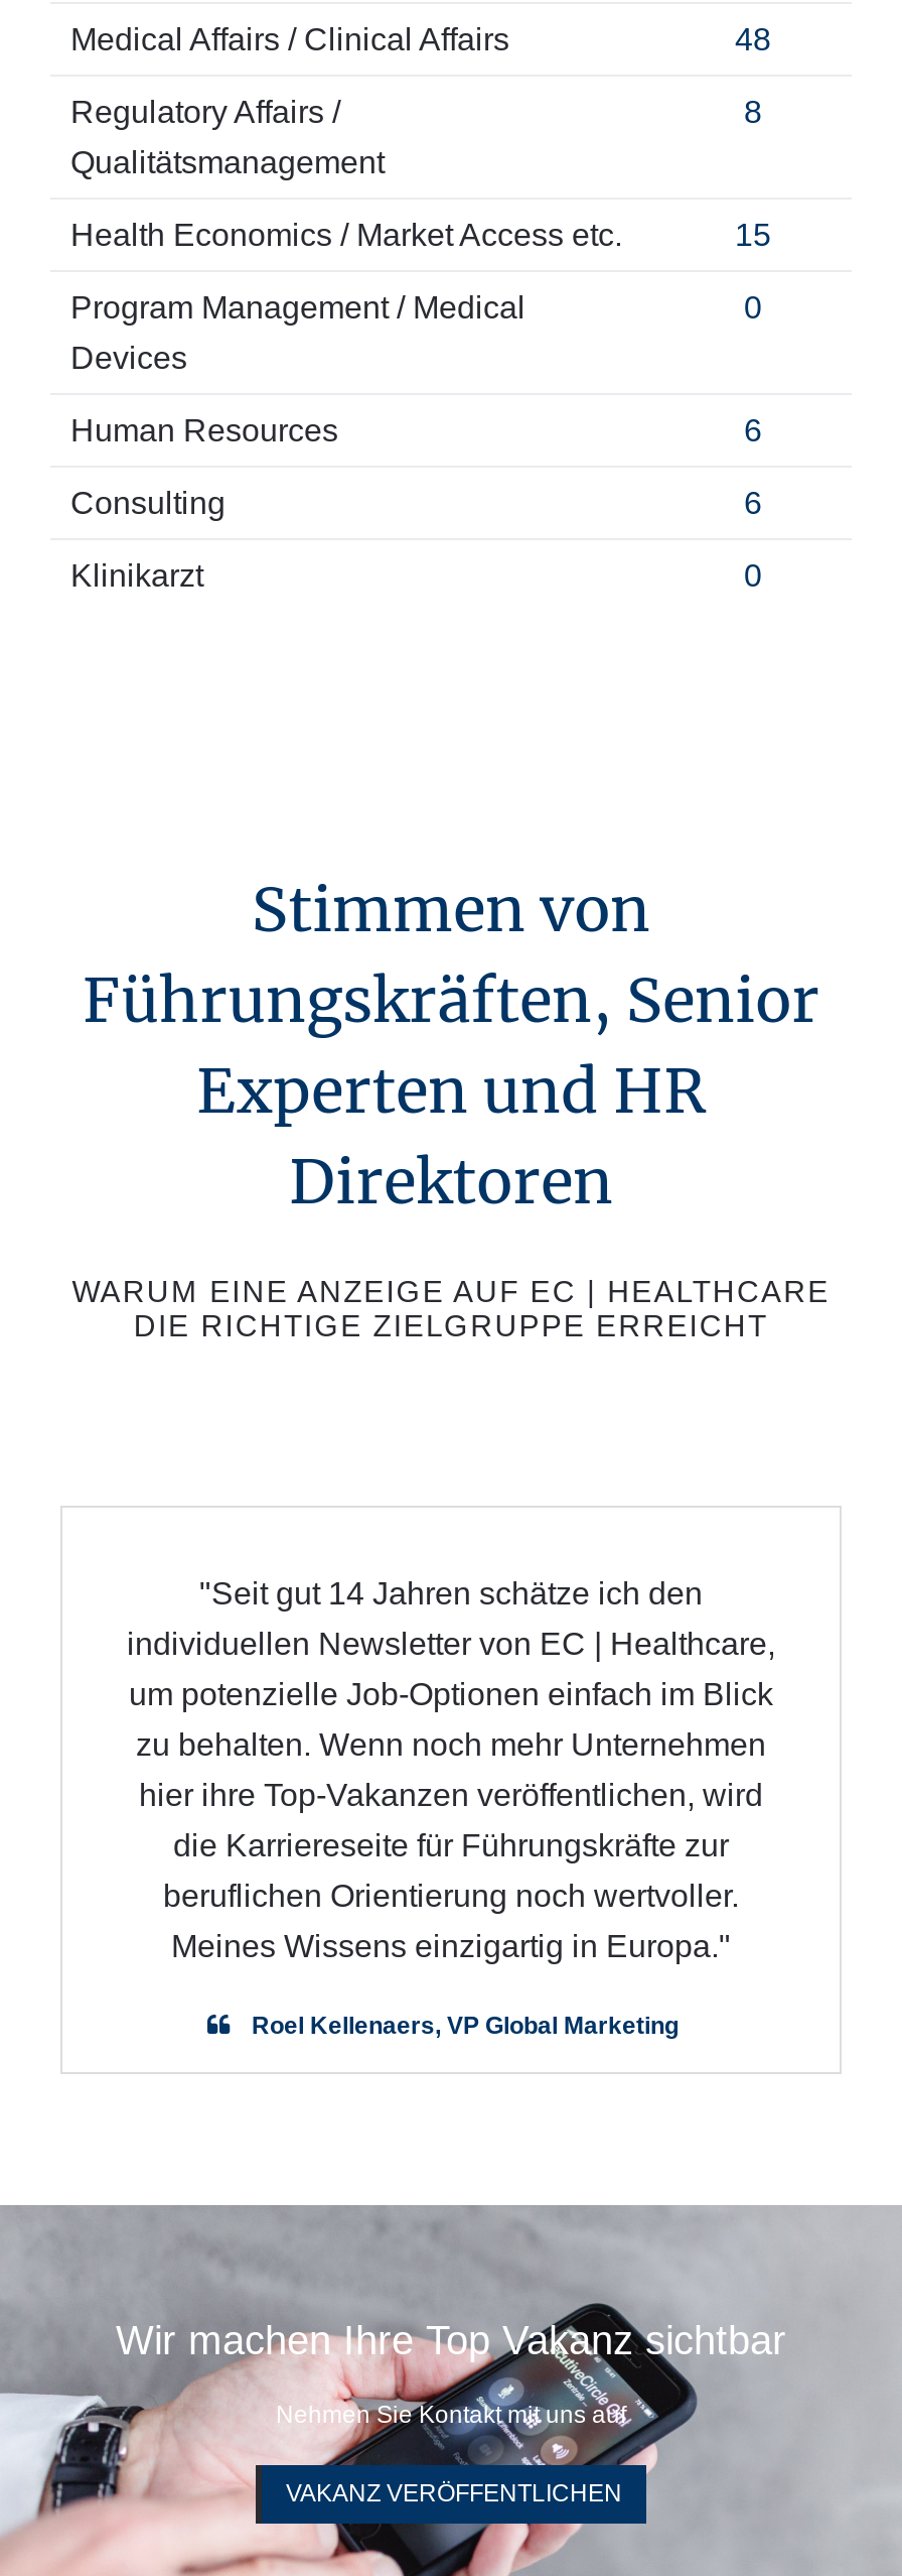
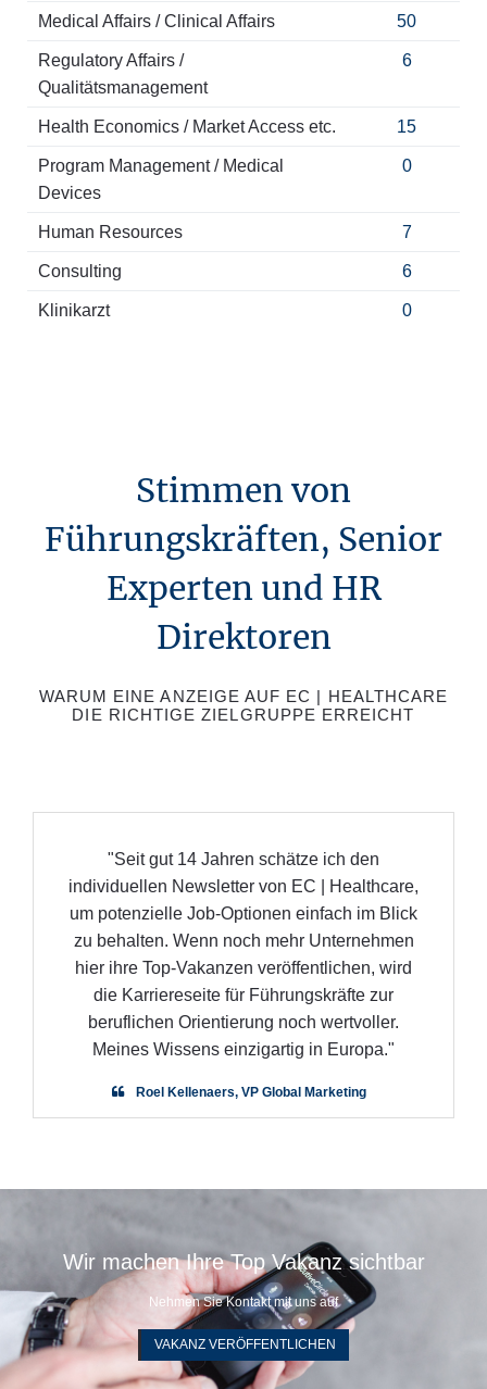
- 48
+ 50

- 8
+ 6

- 6
+ 7
